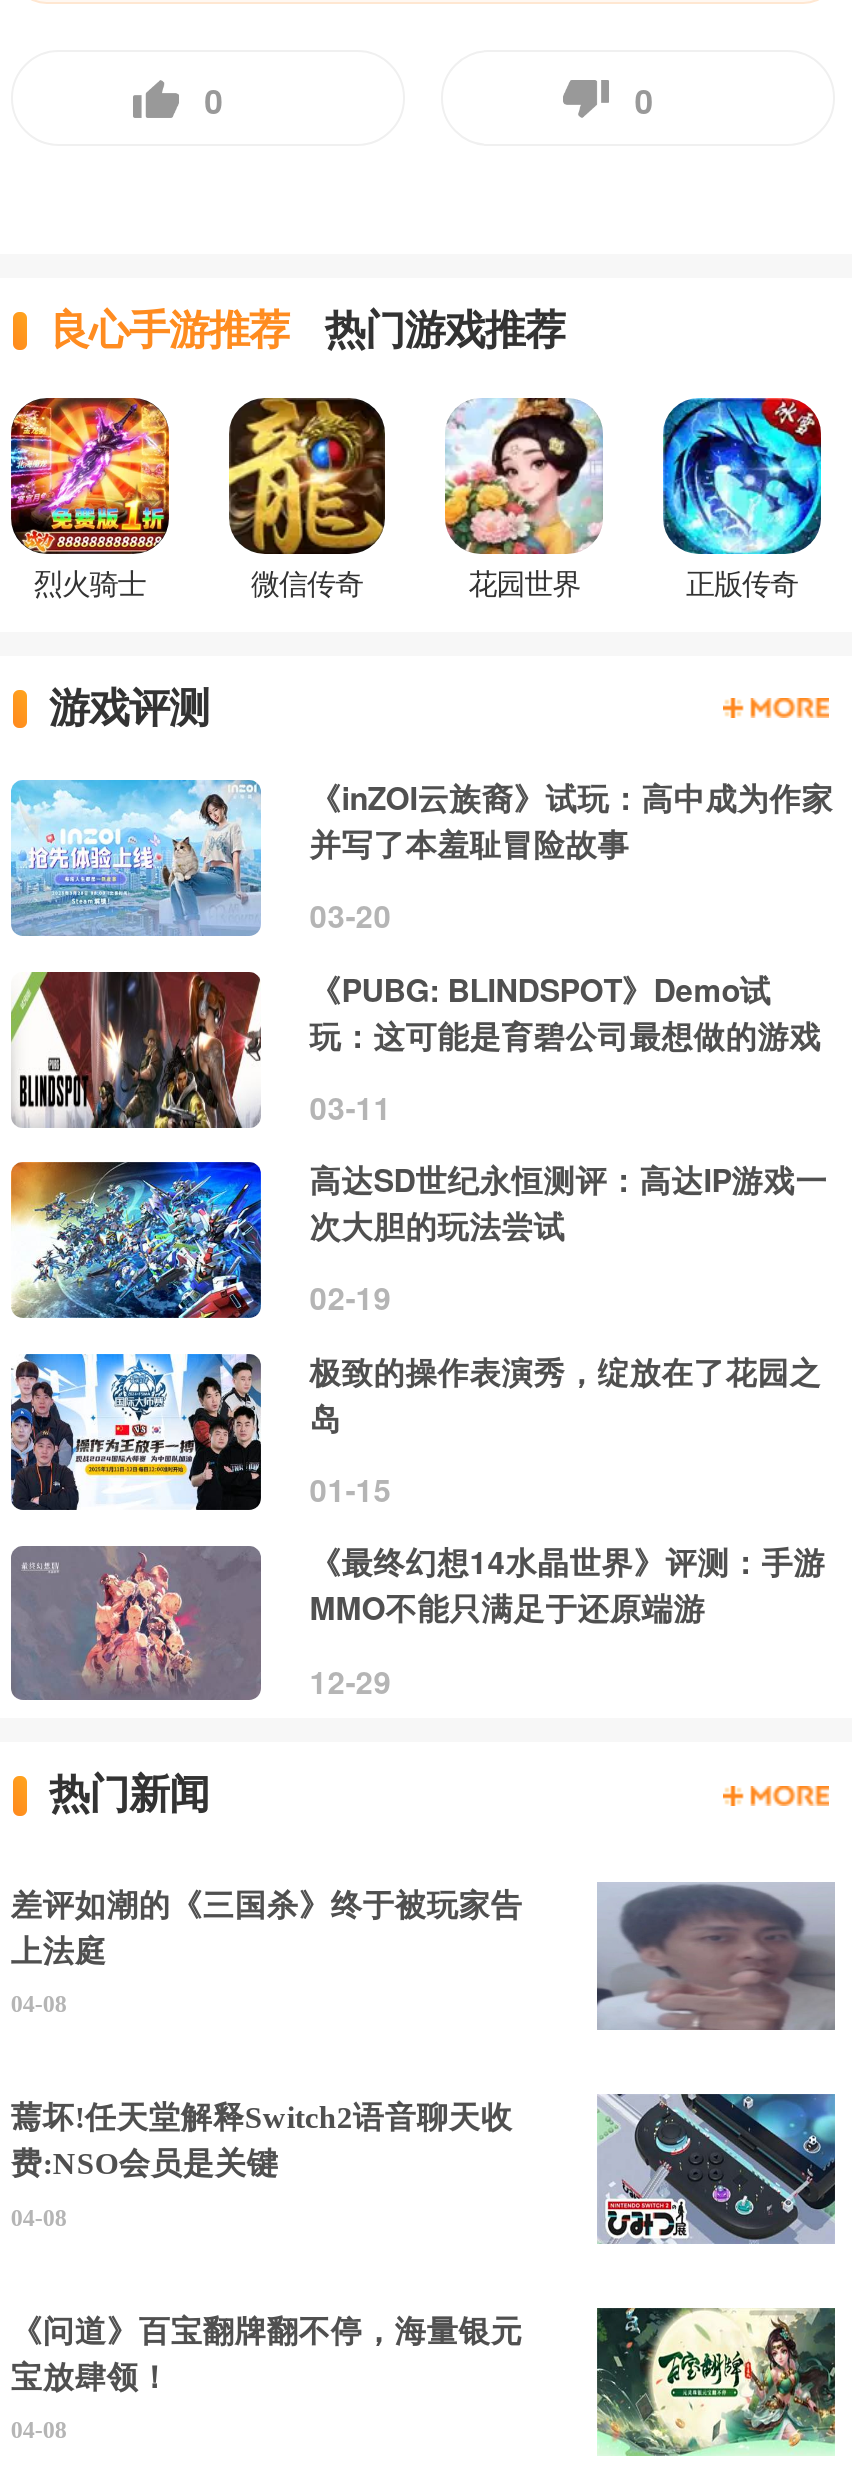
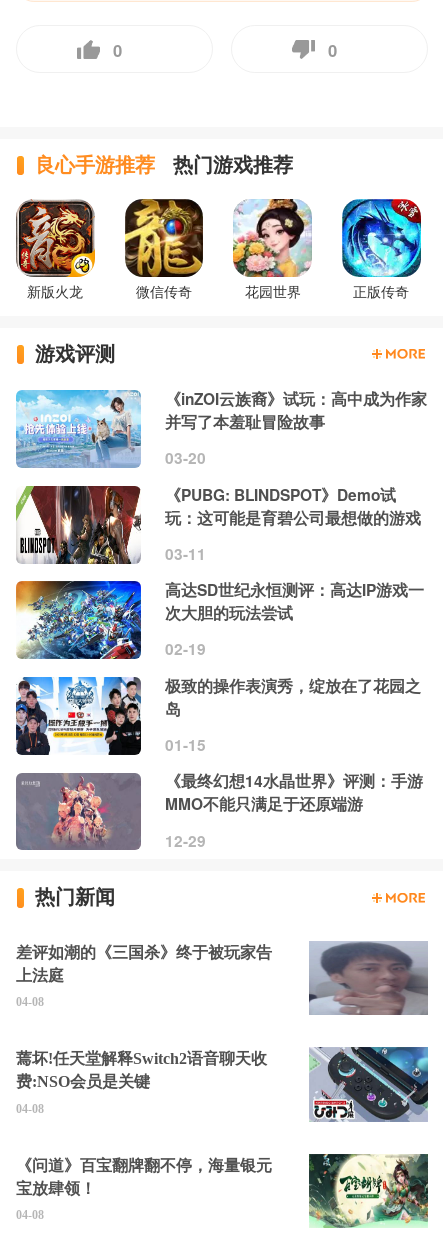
- [image]
- 烈火骑士
+ [image]
+ 新版火龙
